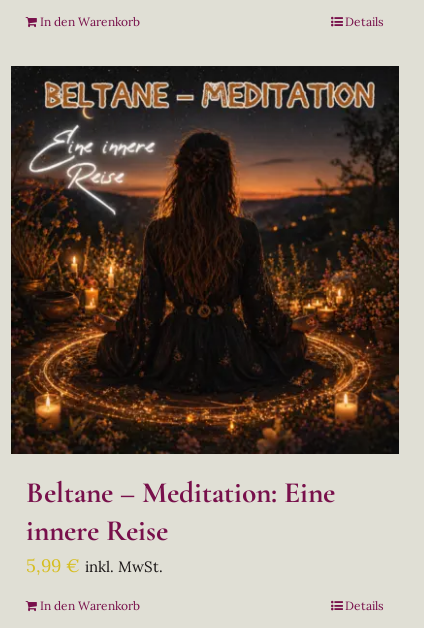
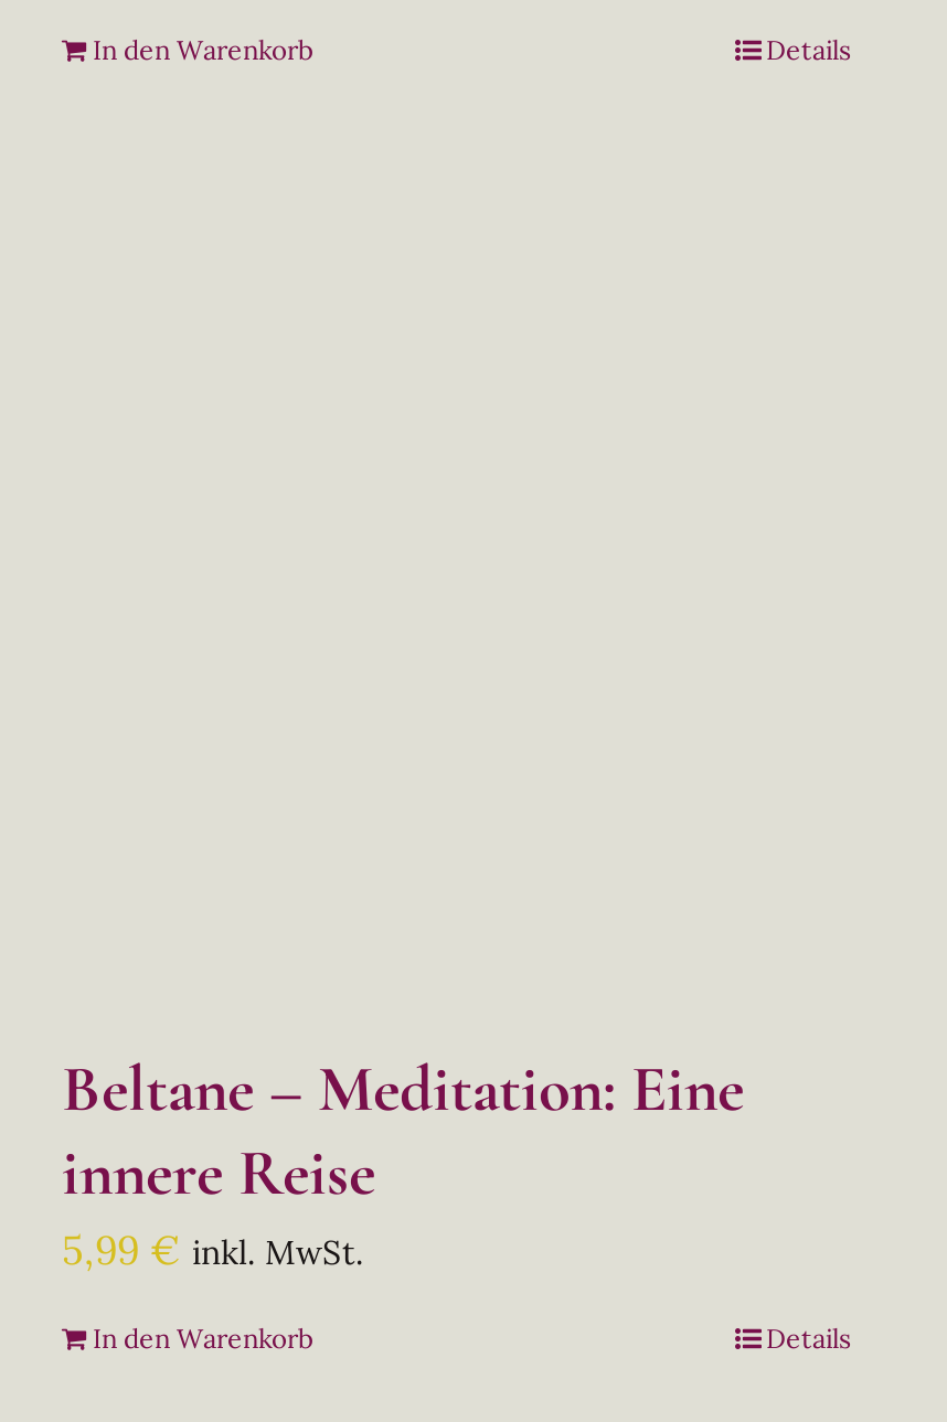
- [image]
